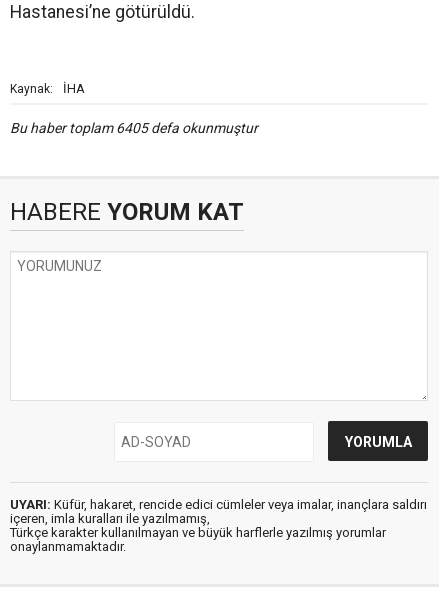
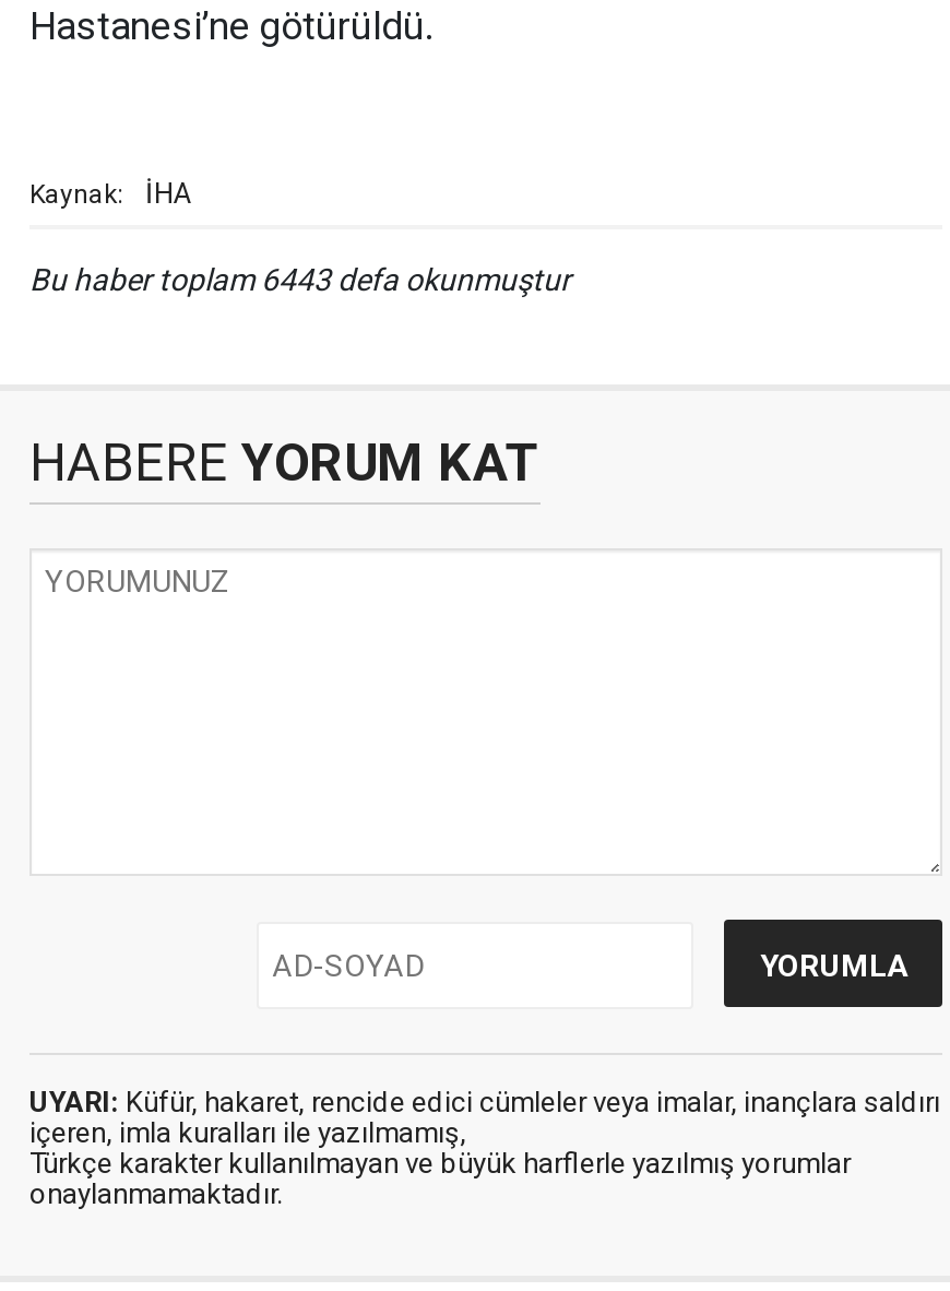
- Bu haber toplam 6405 defa okunmuştur
+ Bu haber toplam 6443 defa okunmuştur
